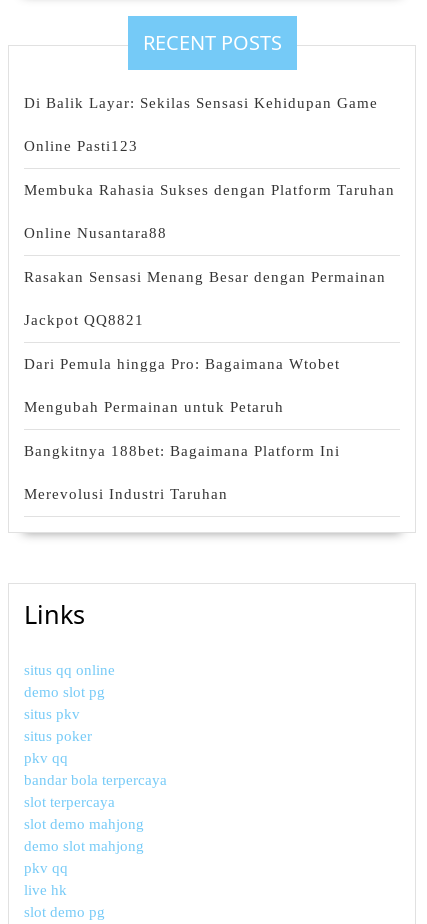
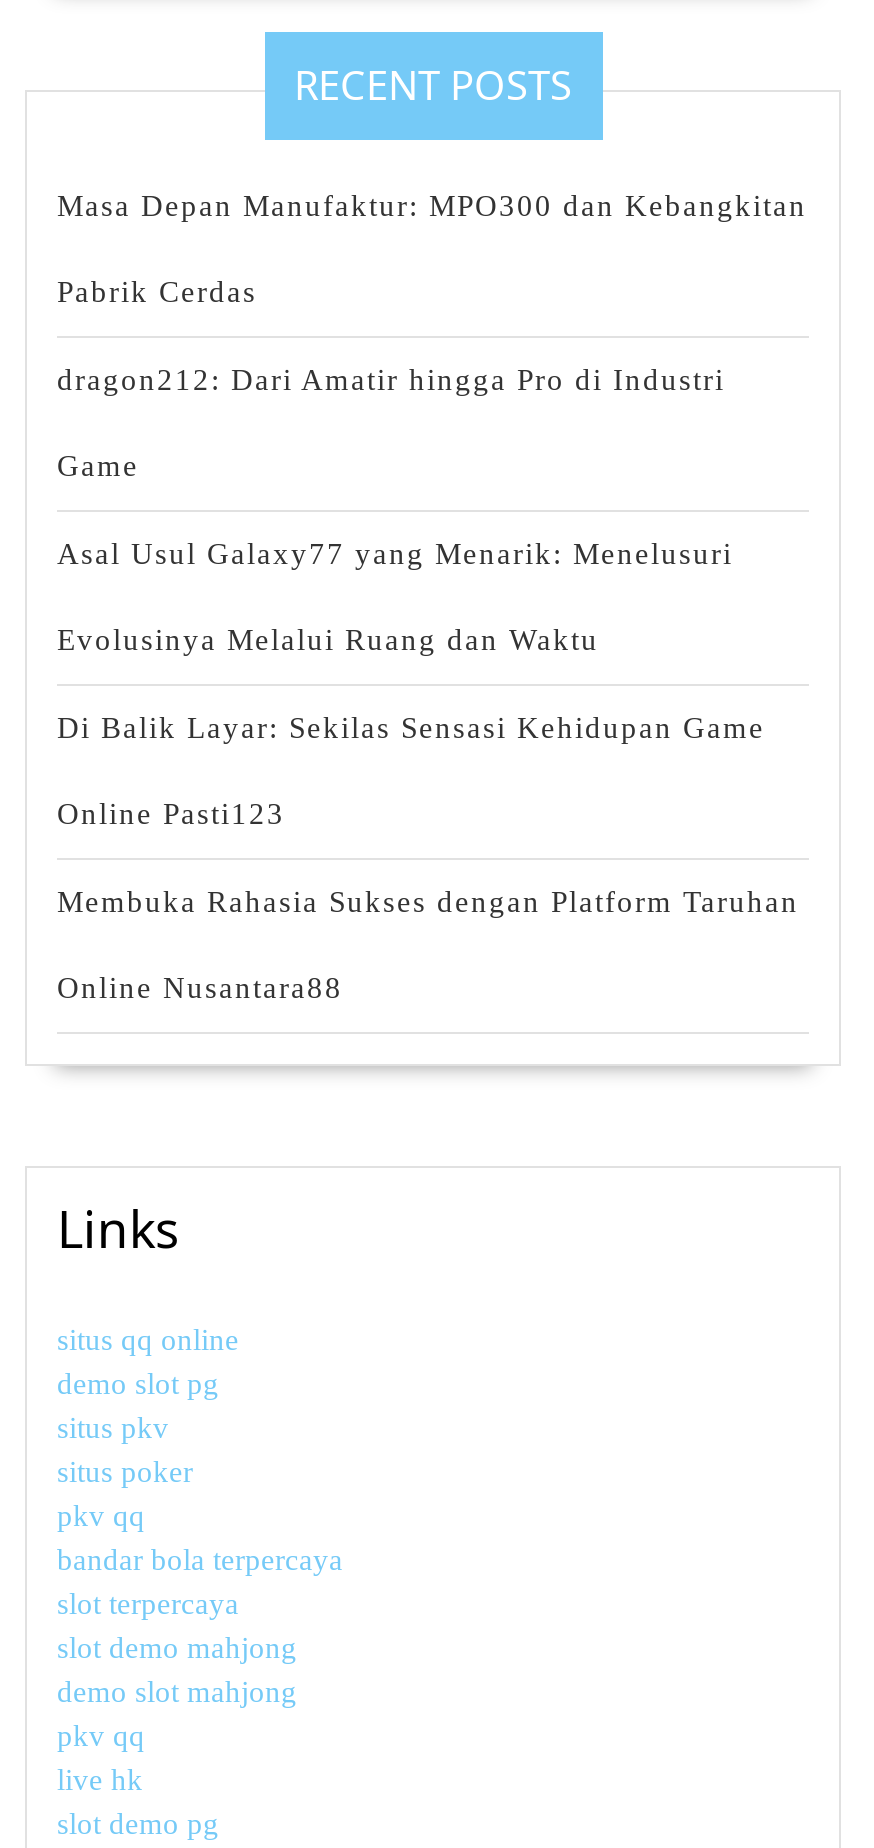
+ Masa Depan Manufaktur: MPO300 dan Kebangkitan
+ Pabrik Cerdas
+ dragon212: Dari Amatir hingga Pro di Industri
+ Game
+ Asal Usul Galaxy77 yang Menarik: Menelusuri
+ Evolusinya Melalui Ruang dan Waktu

moved down: Di Balik Layar: Sekilas Sensasi Kehidupan Game | Online Pasti123 | Membuka Rahasia Sukses dengan Platform Taruhan | Online Nusantara88

- Rasakan Sensasi Menang Besar dengan Permainan
- Jackpot QQ8821
- Dari Pemula hingga Pro: Bagaimana Wtobet
- Mengubah Permainan untuk Petaruh
- Bangkitnya 188bet: Bagaimana Platform Ini
- Merevolusi Industri Taruhan
